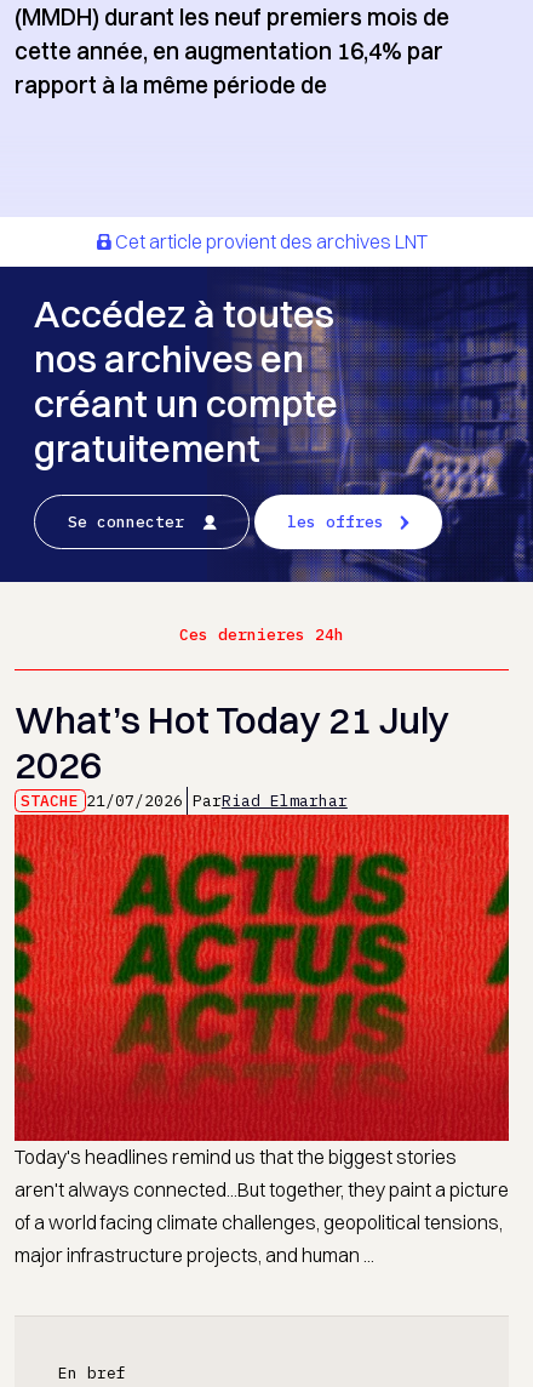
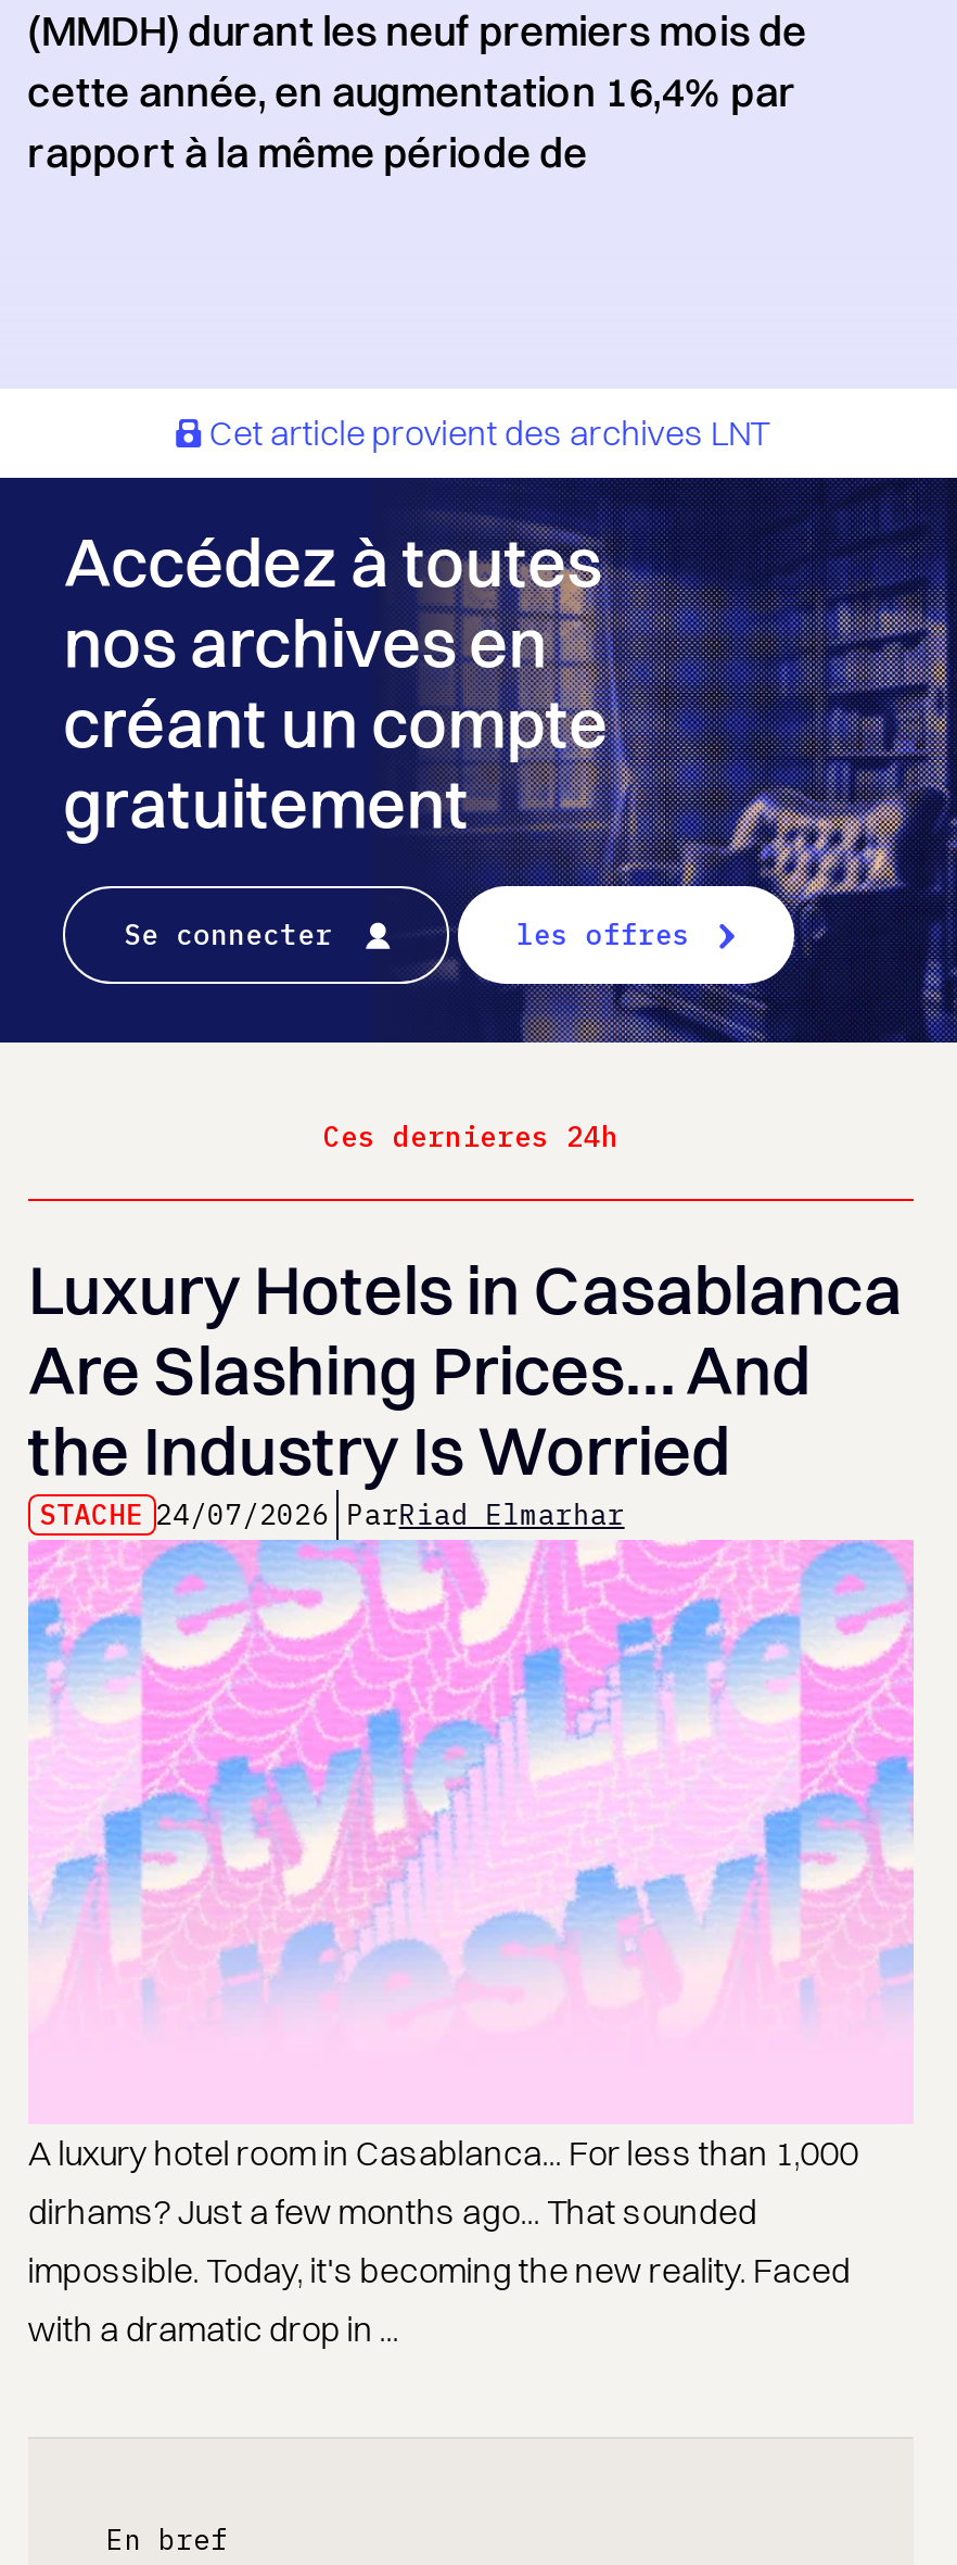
- What’s Hot Today 21 July
- 2026
- STACHE 21/07/2026 ParRiad Elmarhar
+ Luxury Hotels in Casablanca
+ Are Slashing Prices… And
+ the Industry Is Worried
+ STACHE 24/07/2026 ParRiad Elmarhar

- [image]
- Today's headlines remind us that the biggest stories
- aren't always connected...But together, they paint a picture
- of a world facing climate challenges, geopolitical tensions,
- major infrastructure projects, and human ...
+ [image]
+ A luxury hotel room in Casablanca... For less than 1,000
+ dirhams? Just a few months ago... That sounded
+ impossible. Today, it's becoming the new reality. Faced
+ with a dramatic drop in ...
